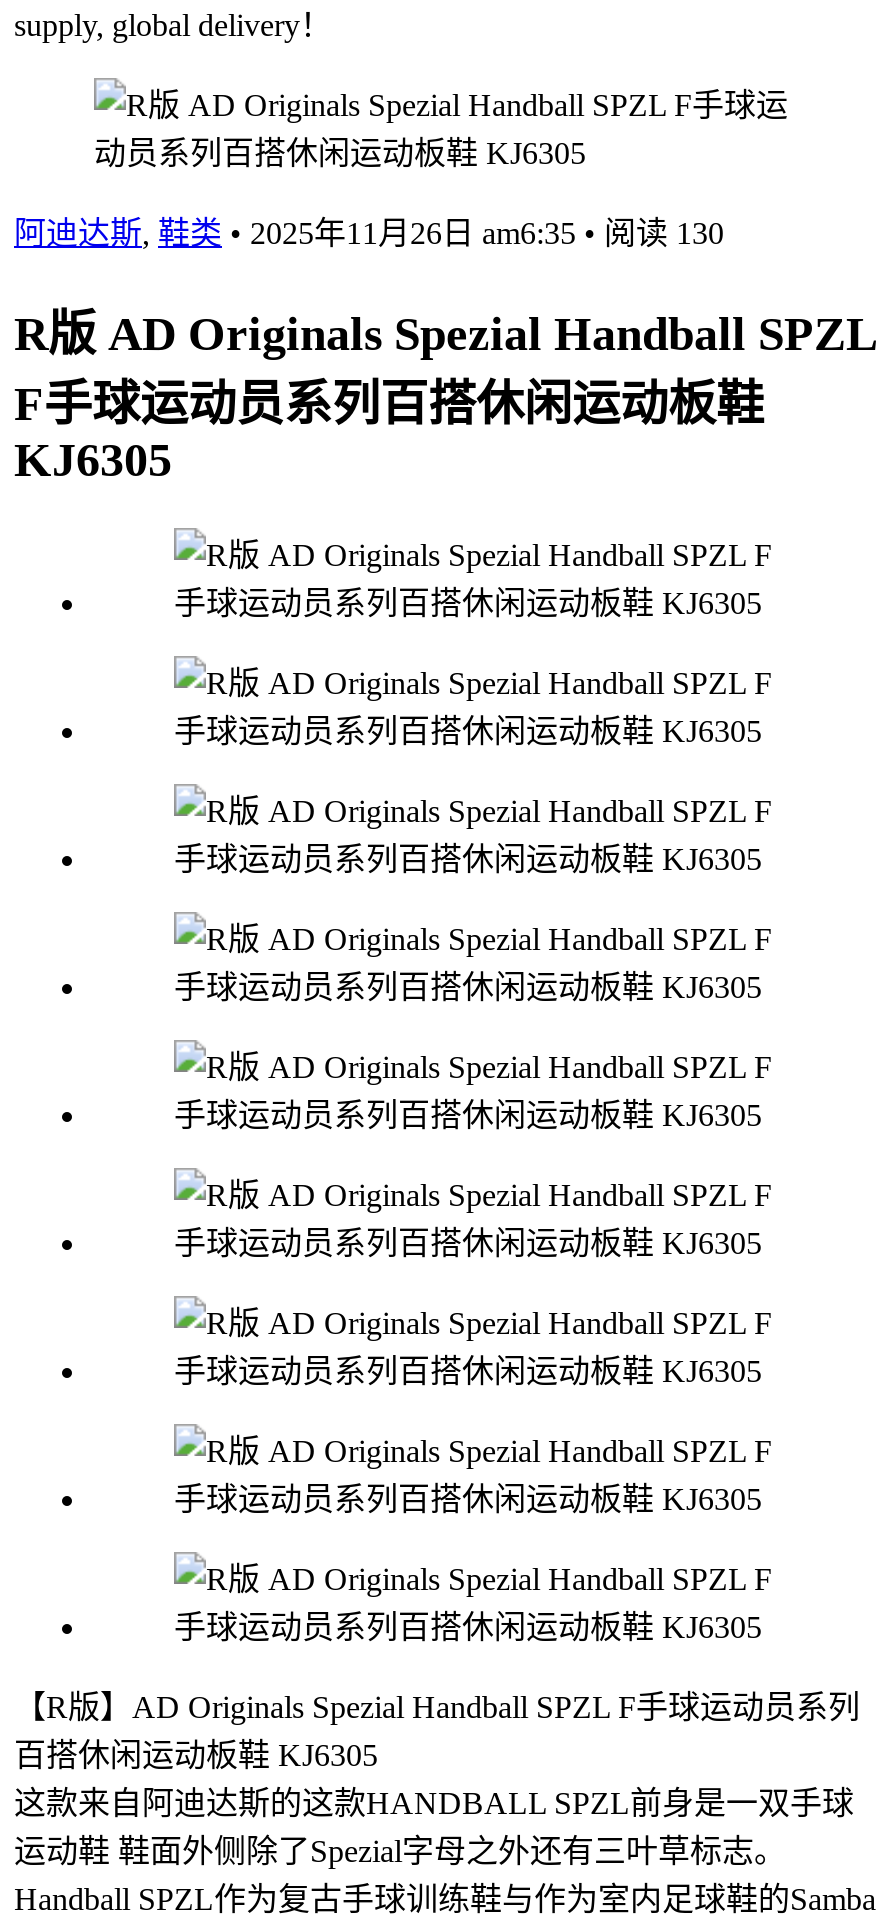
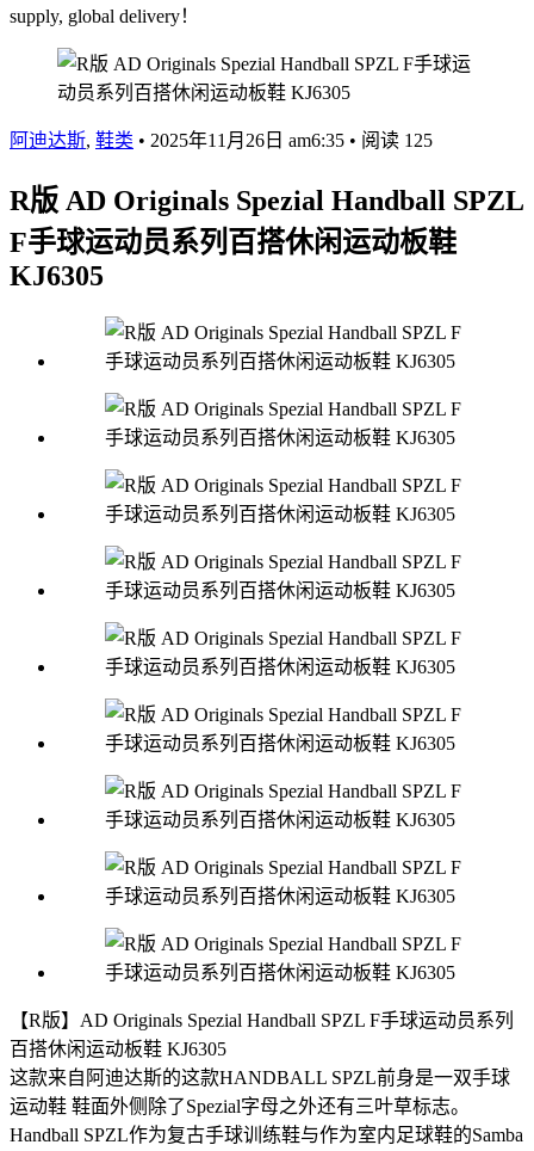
- 阿迪达斯,鞋类 • 2025年11月26日 am6:35 • 阅读 130
+ 阿迪达斯,鞋类 • 2025年11月26日 am6:35 • 阅读 125
